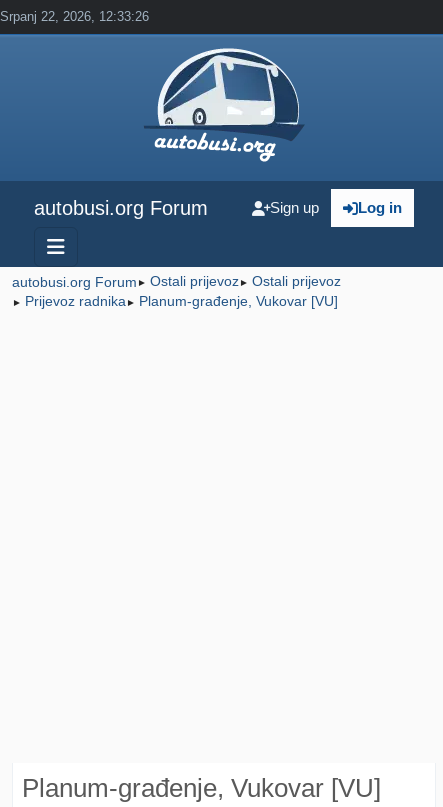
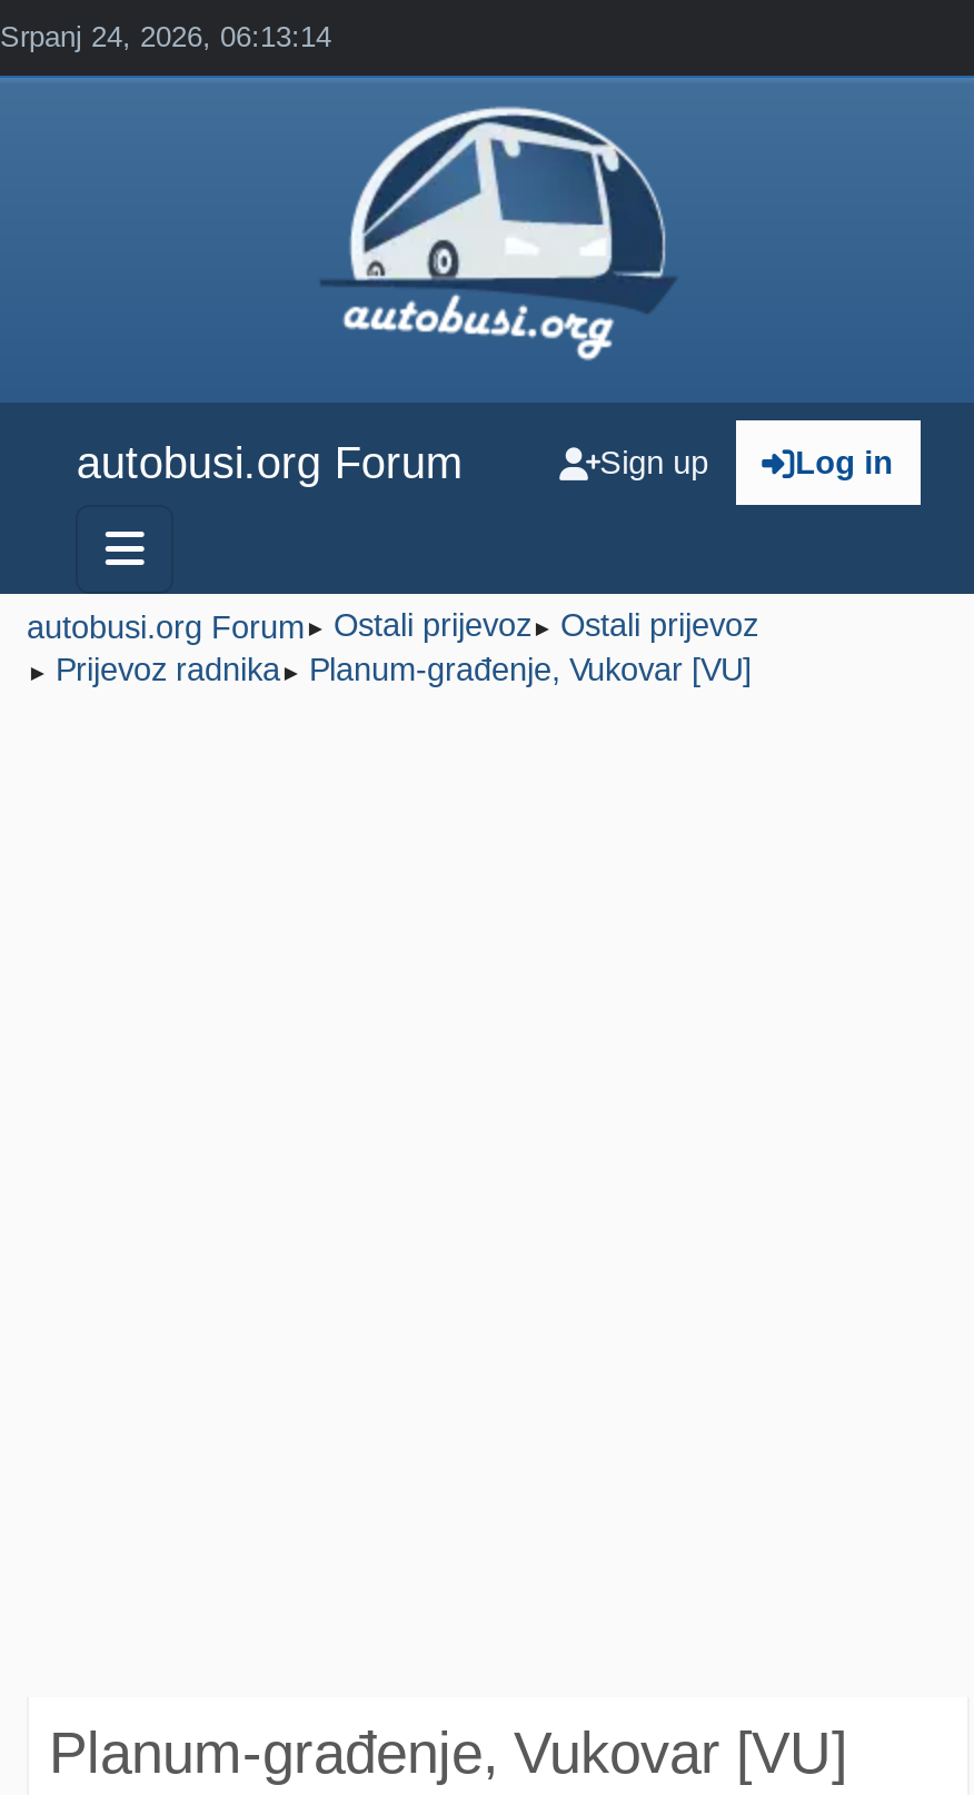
- Srpanj 22, 2026, 12:33:26
+ Srpanj 24, 2026, 06:13:14
